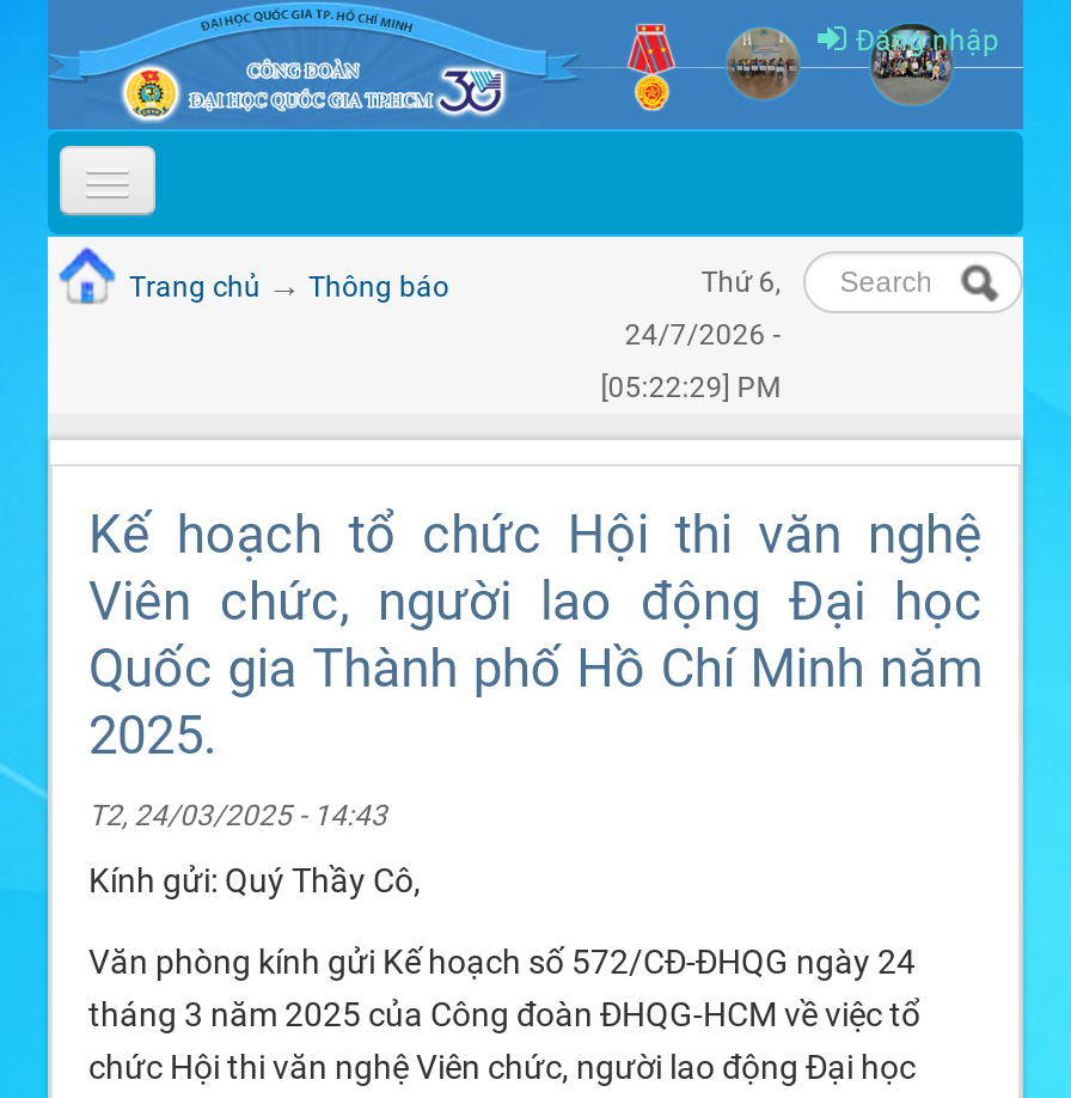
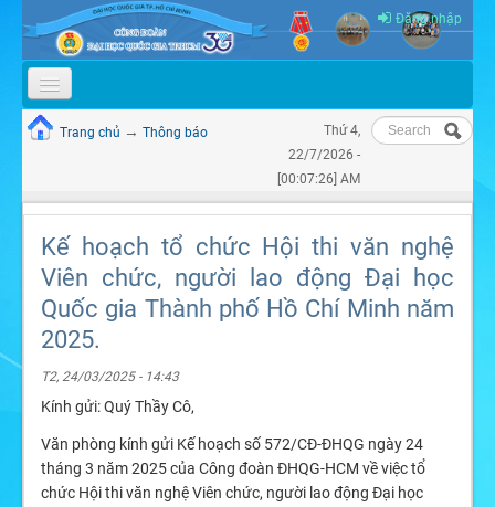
- Thứ 6,
+ Thứ 4,

- 24/7/2026 -
+ 22/7/2026 -

- [05:22:29] PM
+ [00:07:26] AM
